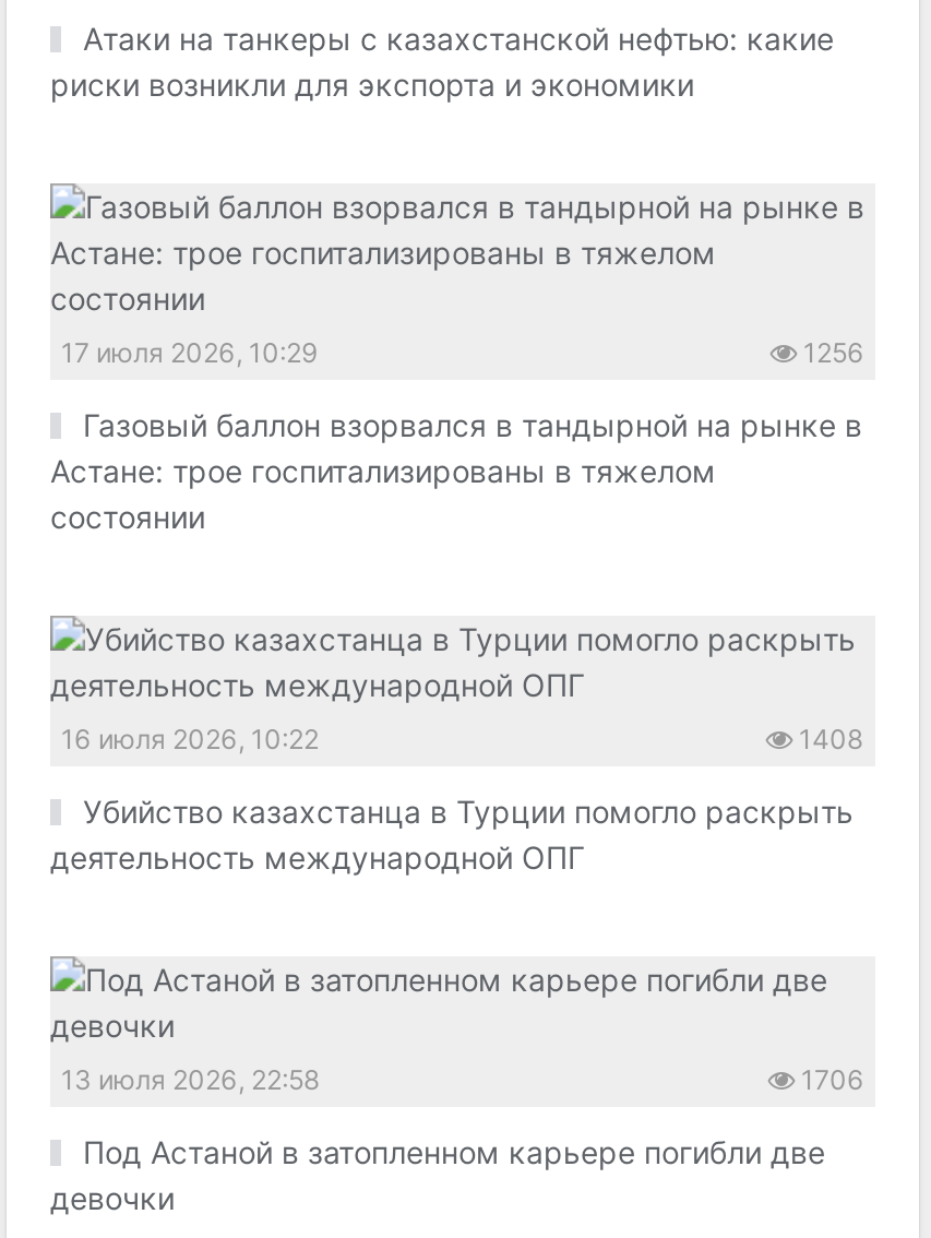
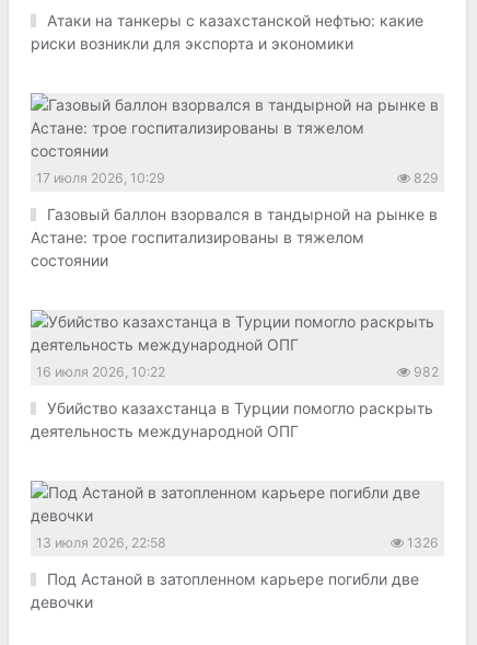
- 1256
+ 829

- 1408
+ 982

- 1706
+ 1326
